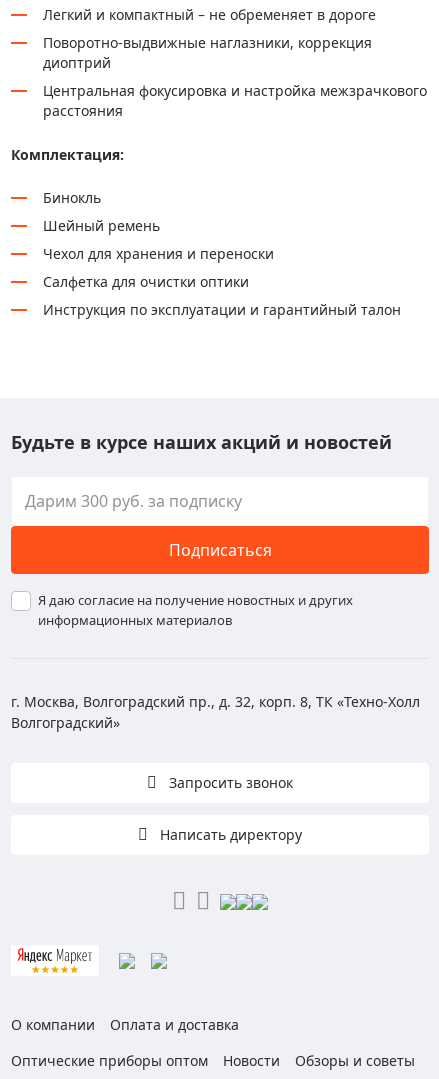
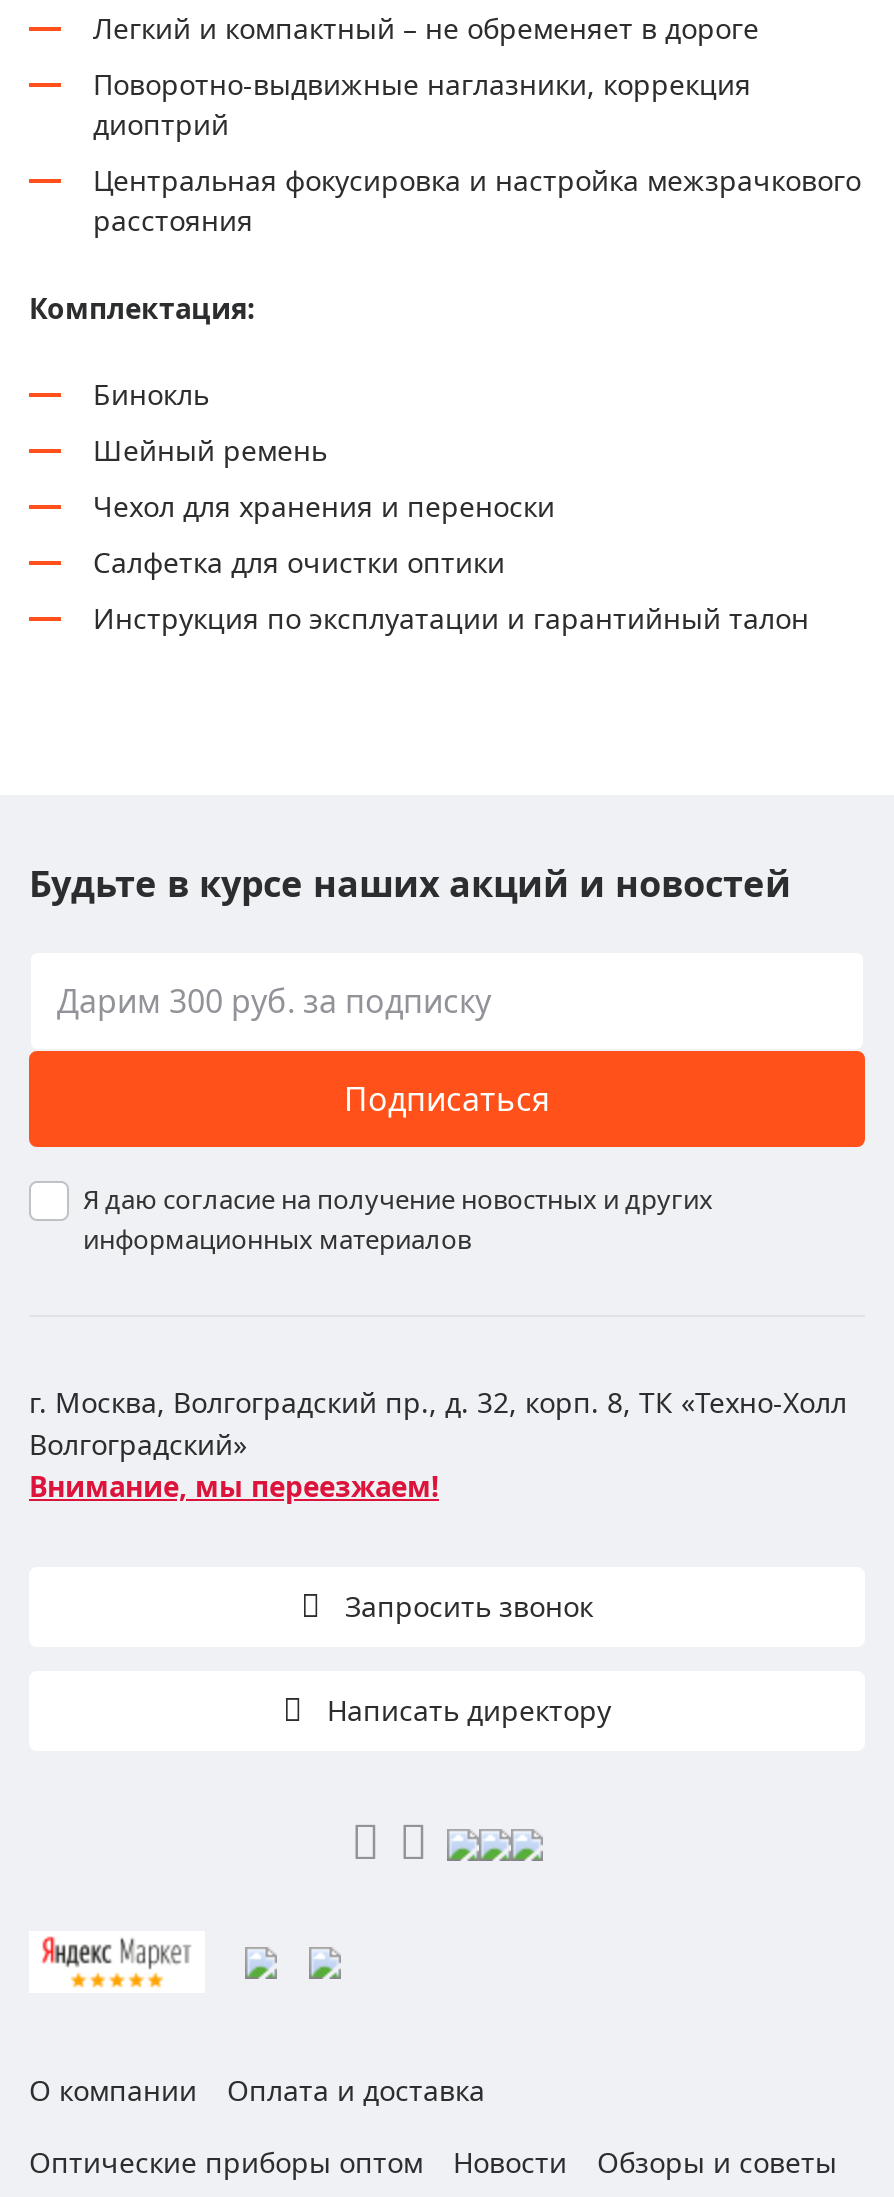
+ Внимание, мы переезжаем!
